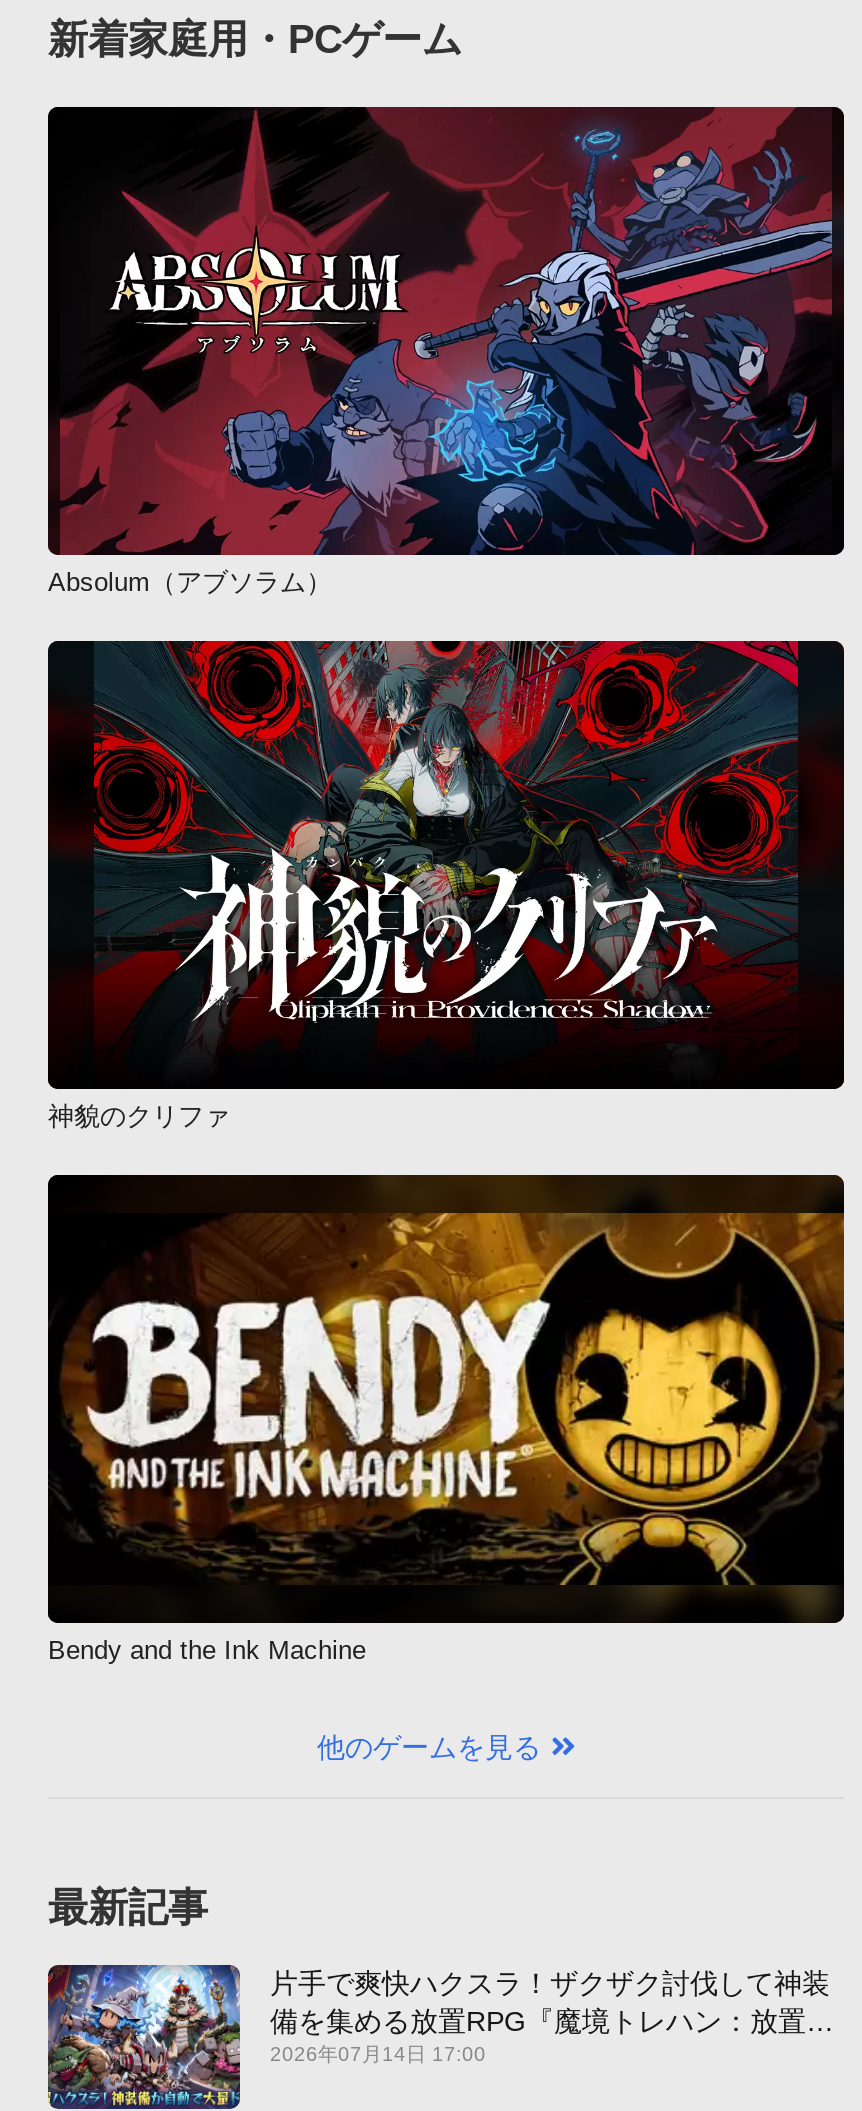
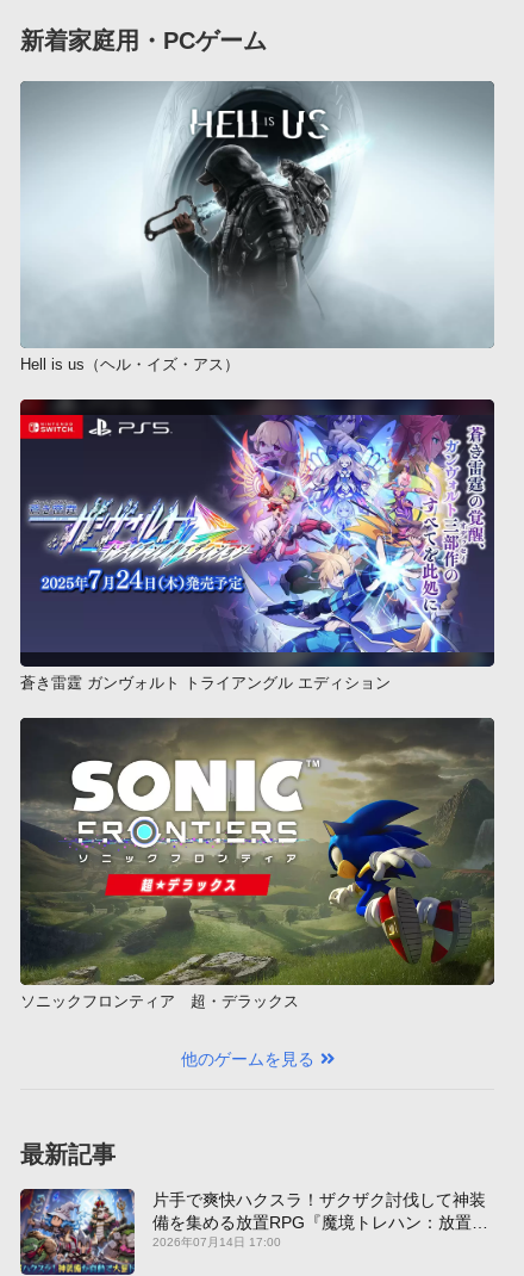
- [image]
- Absolum（アブソラム）
+ [image]
+ Hell is us（ヘル・イズ・アス）

- [image]
- 神貌のクリファ
+ [image]
+ 蒼き雷霆 ガンヴォルト トライアングル エディション

- [image]
- Bendy and the Ink Machine
+ [image]
+ ソニックフロンティア 超・デラックス
